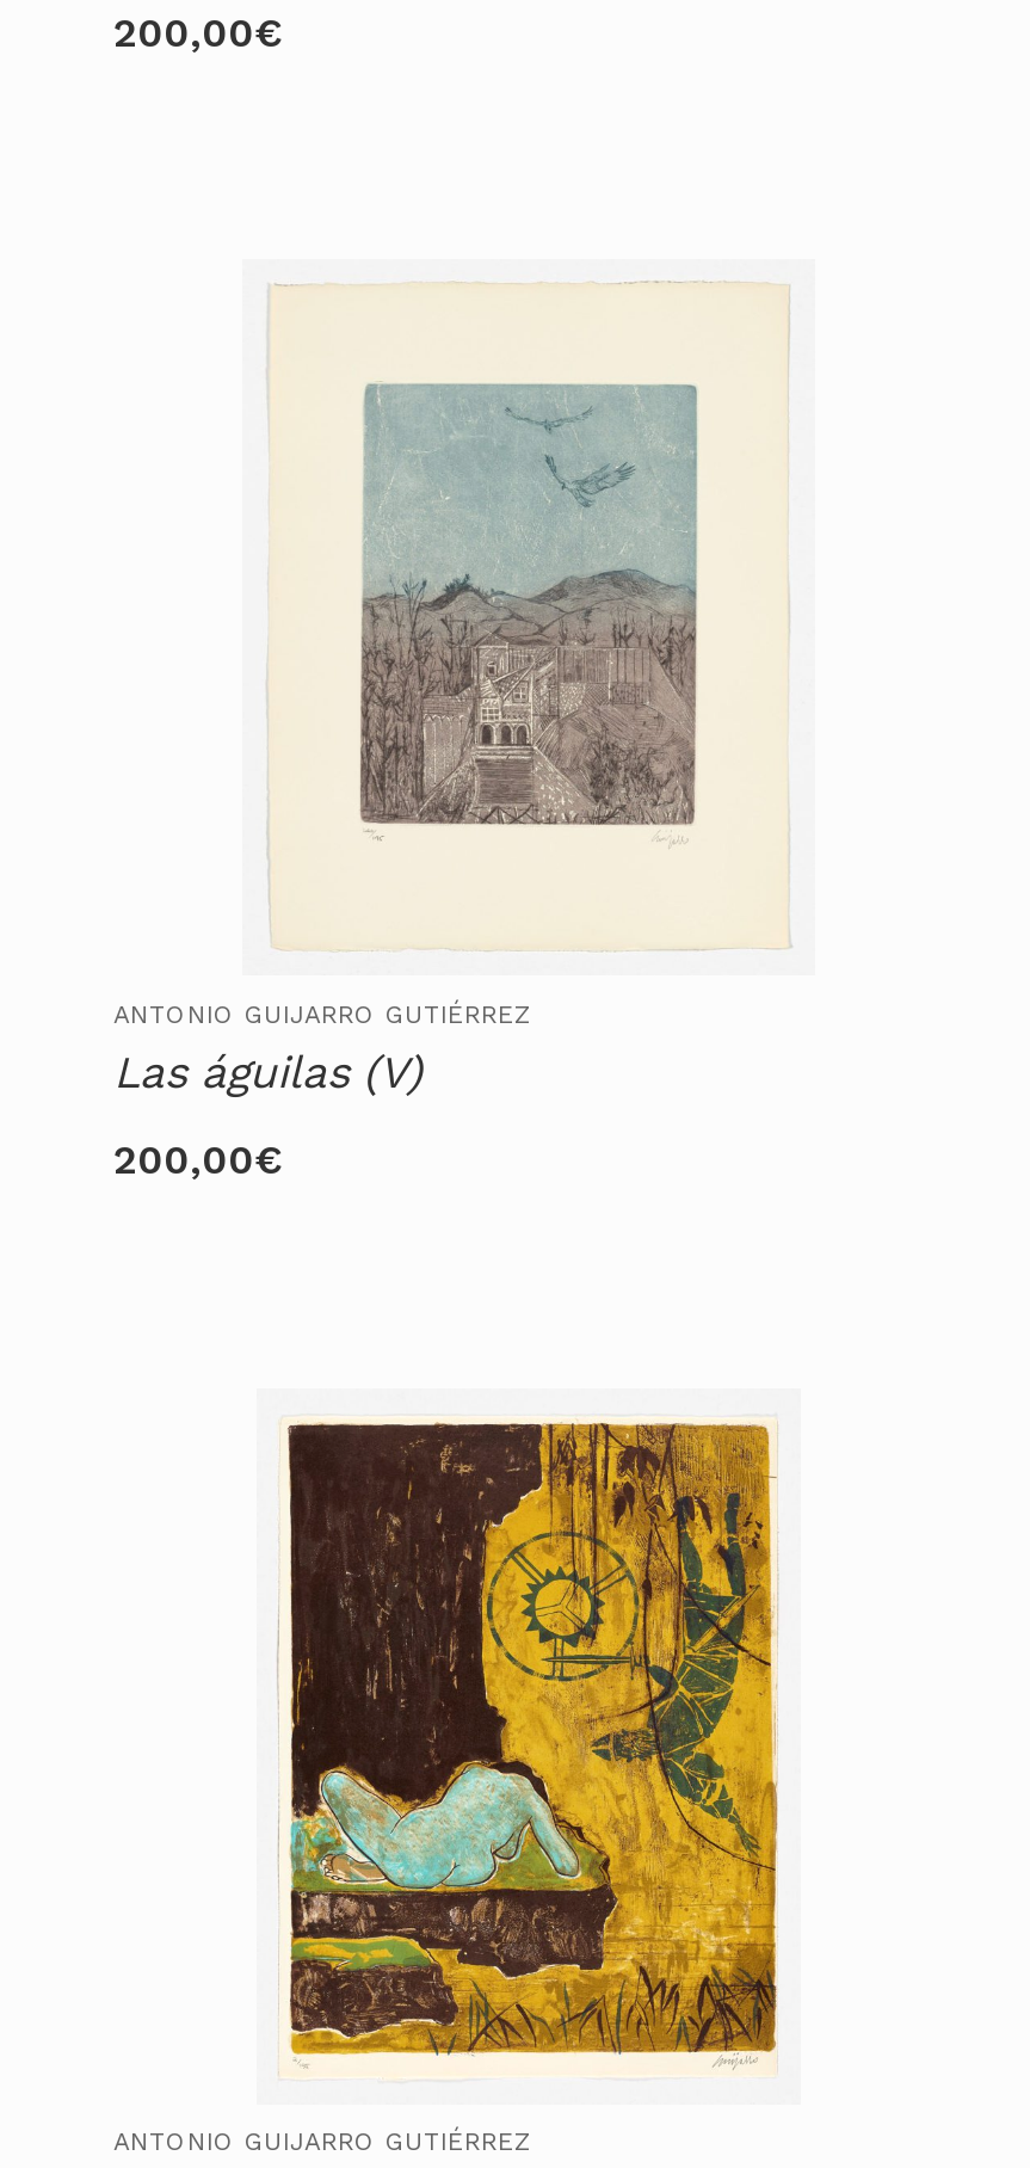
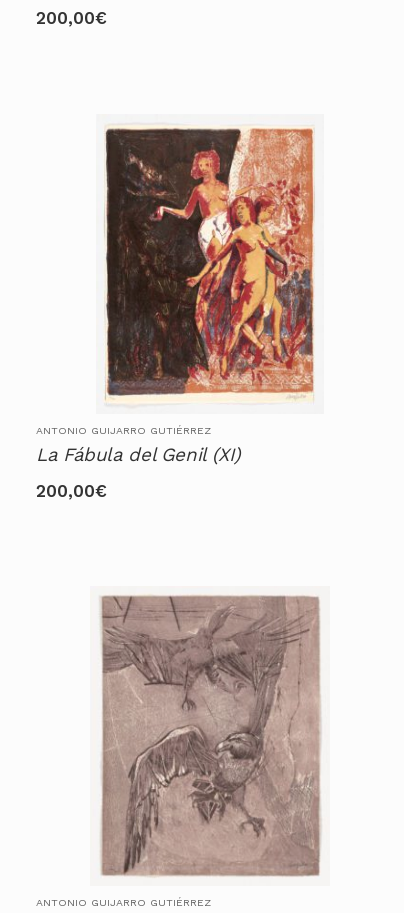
- [image]
+ [image]

- Las águilas (V)
+ La Fábula del Genil (XI)

- [image]
+ [image]
